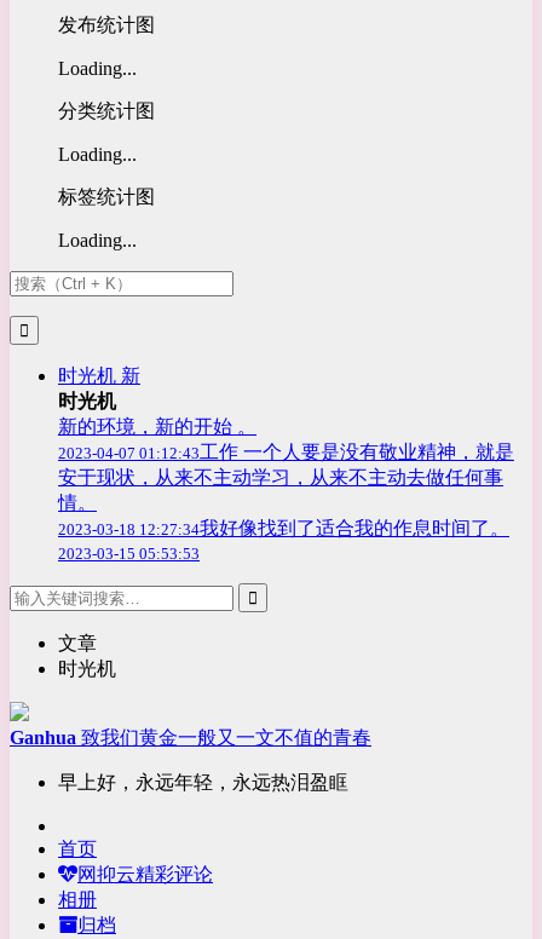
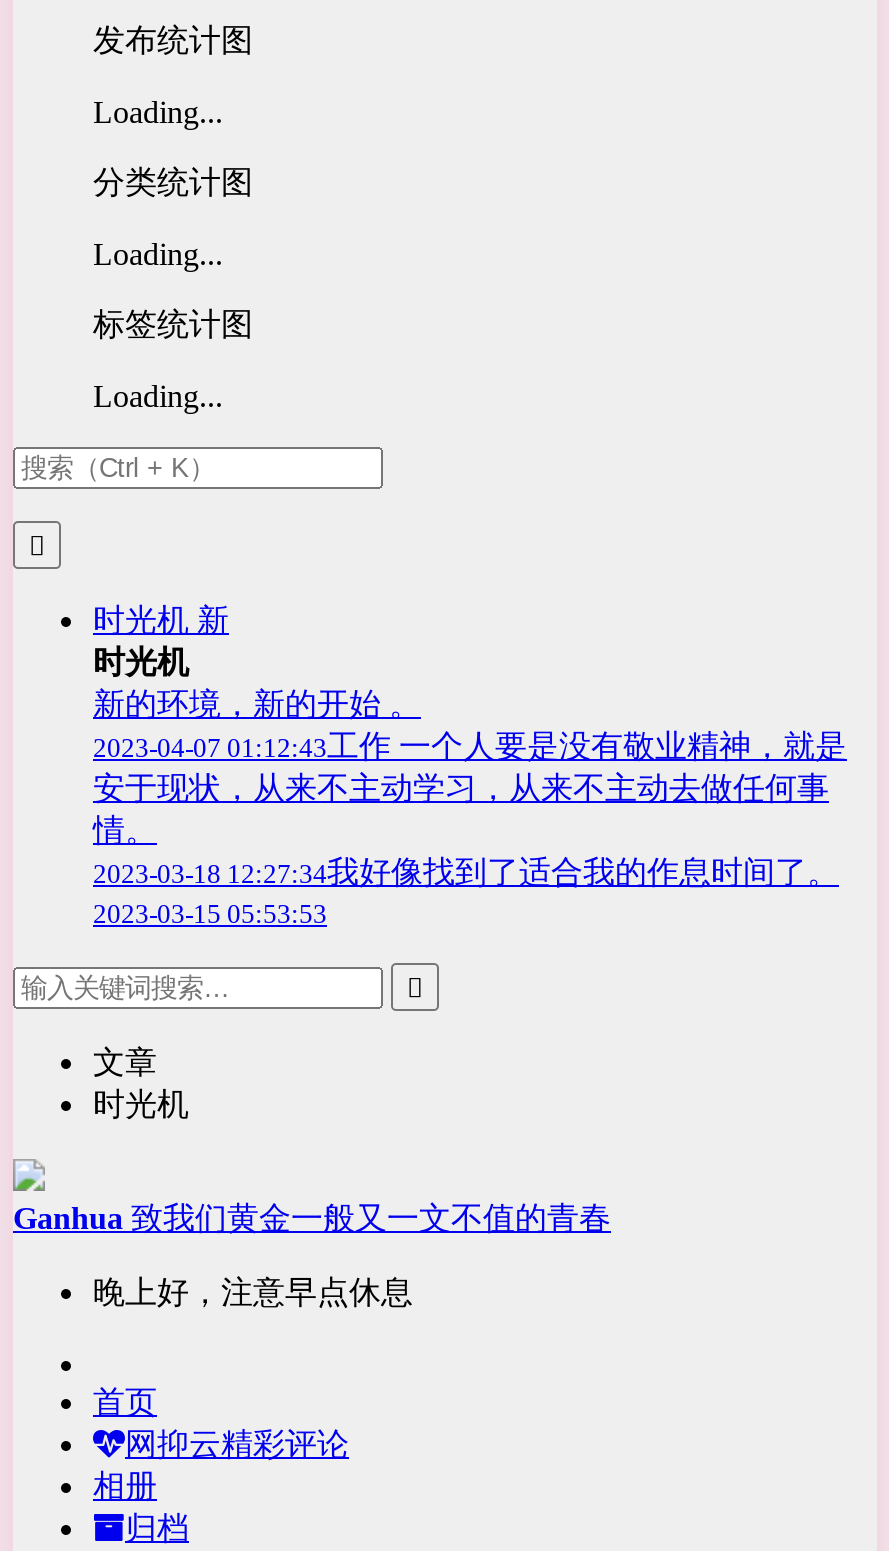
- 早上好，永远年轻，永远热泪盈眶
+ 晚上好，注意早点休息
